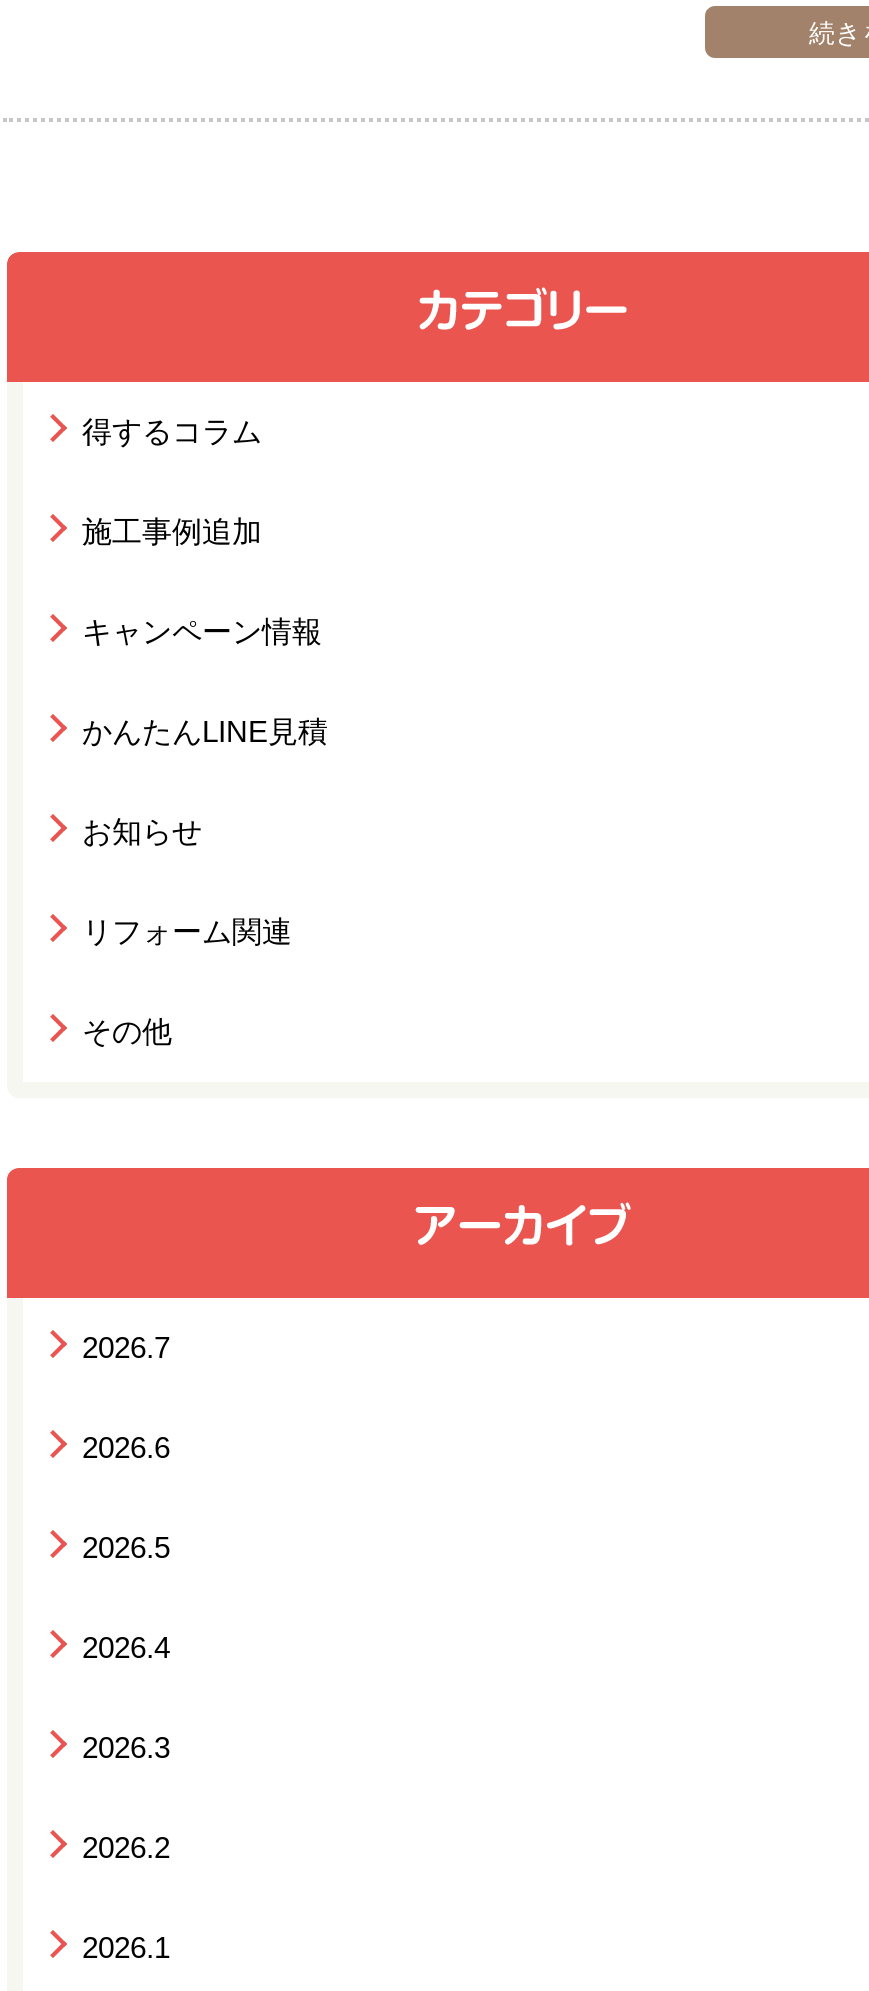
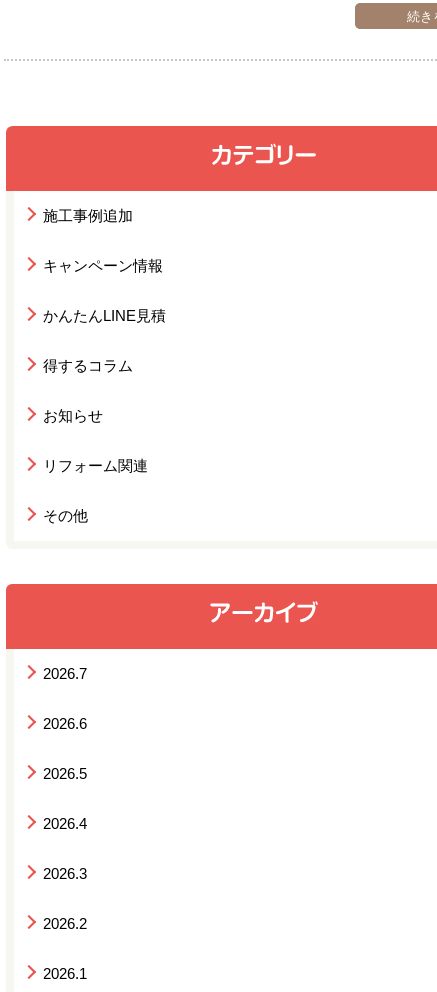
moved down: 得するコラム

moved up: 施工事例追加 | キャンペーン情報 | かんたんLINE見積
